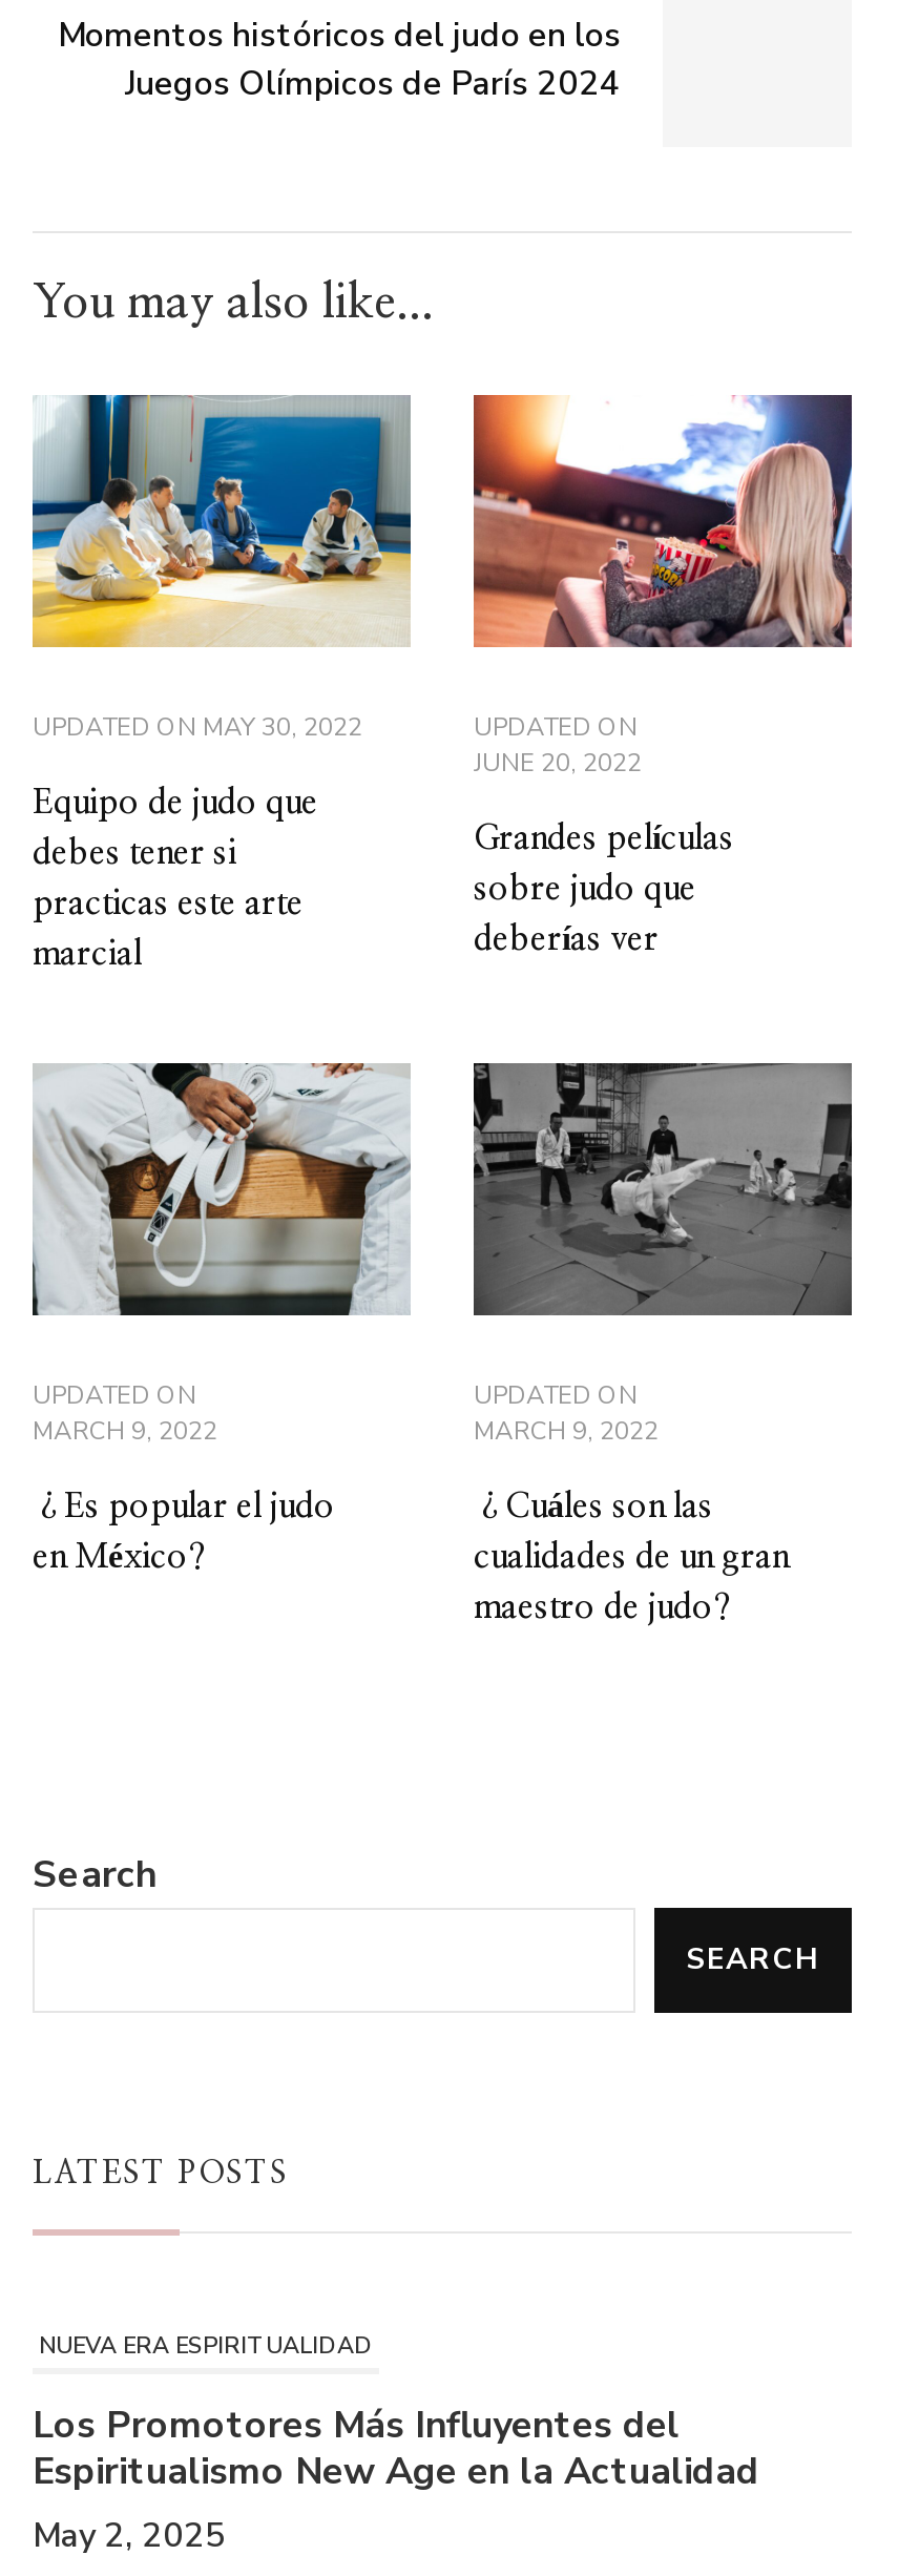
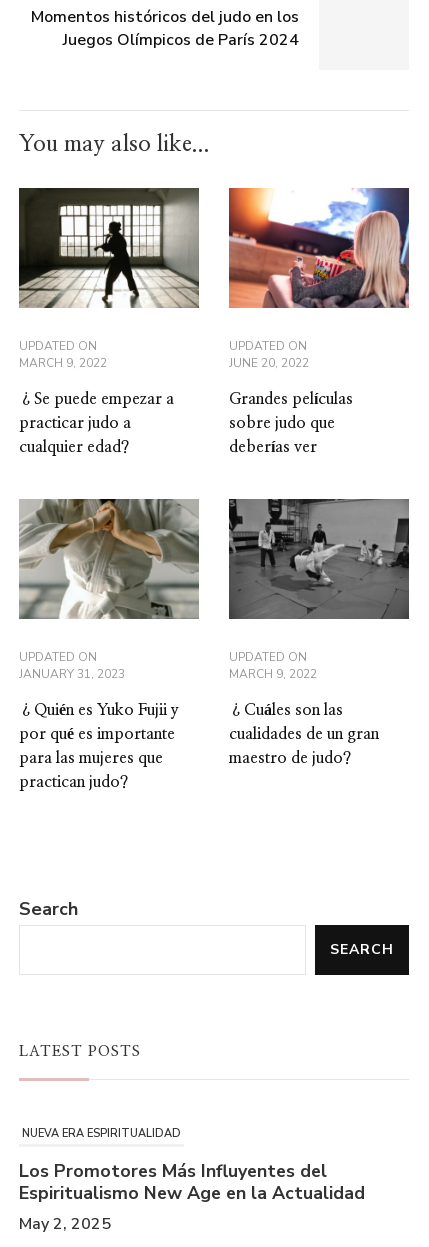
- [image]
- UPDATED ON MAY 30, 2022
- Equipo de judo que
- debes tener si
- practicas este arte
- marcial
+ [image]
+ UPDATED ON
+ MARCH 9, 2022
+ ¿Se puede empezar a
+ practicar judo a
+ cualquier edad?

- [image]
+ [image]

- MARCH 9, 2022
- ¿Es popular el judo
- en México?
+ JANUARY 31, 2023
+ ¿Quién es Yuko Fujii y
+ por qué es importante
+ para las mujeres que
+ practican judo?
